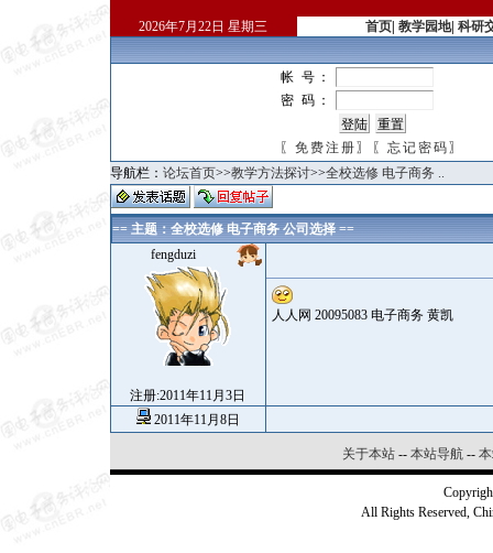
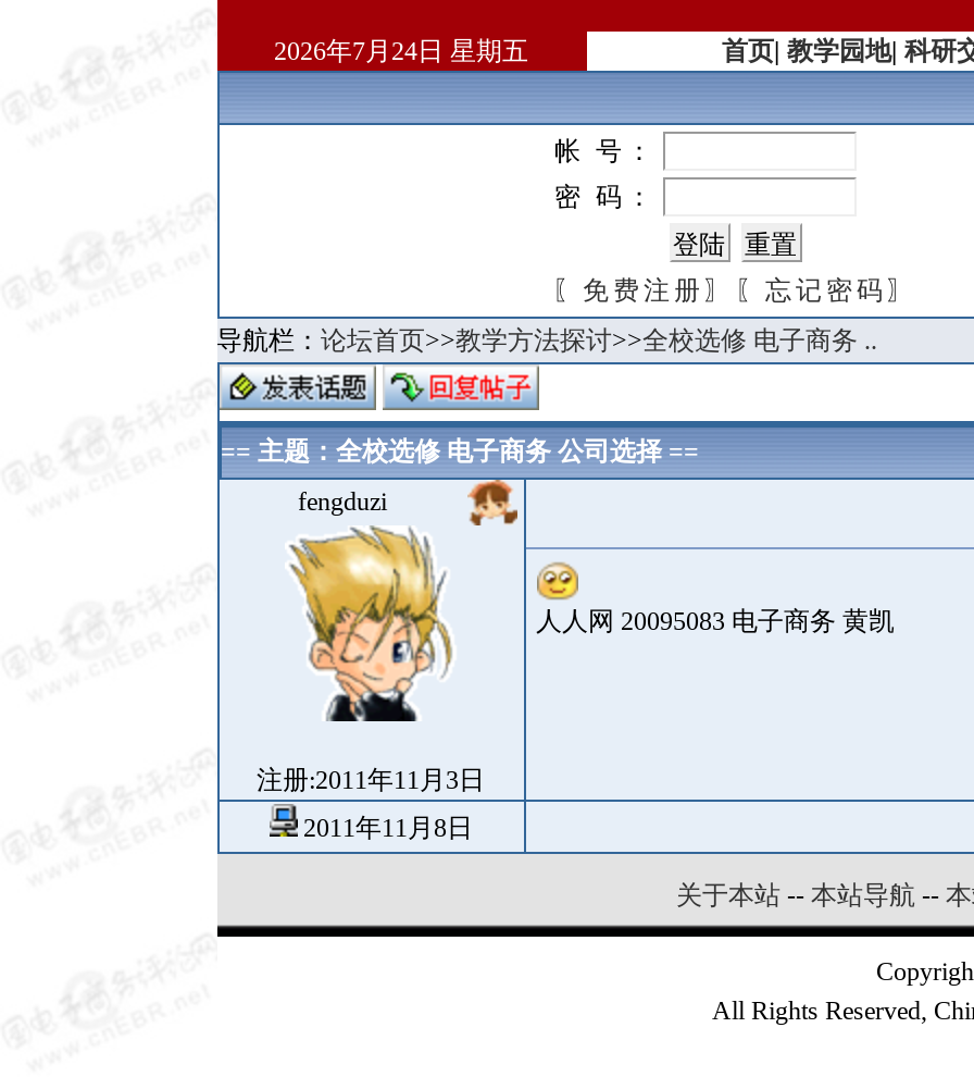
- 2026年7月22日 星期三
+ 2026年7月24日 星期五
